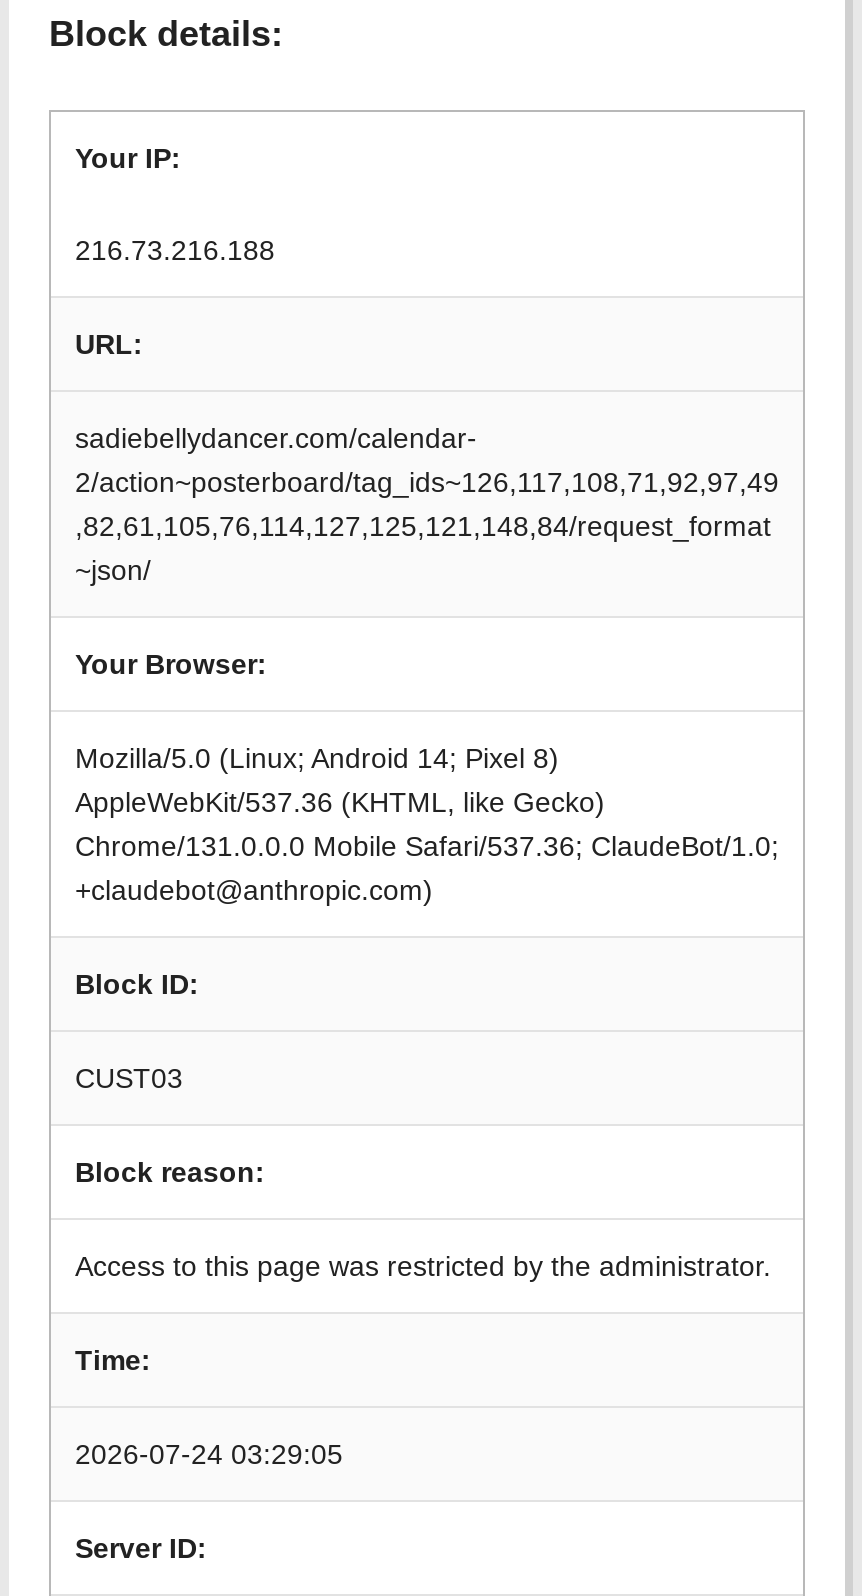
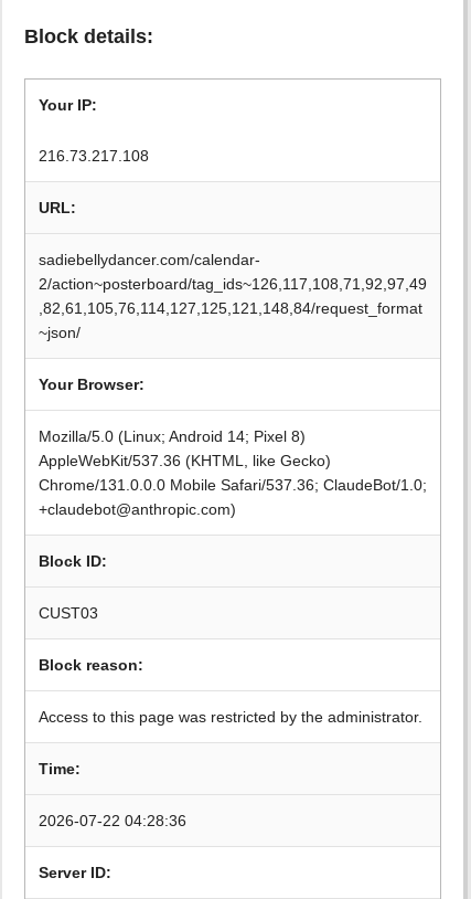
- 216.73.216.188
+ 216.73.217.108

- 2026-07-24 03:29:05
+ 2026-07-22 04:28:36
